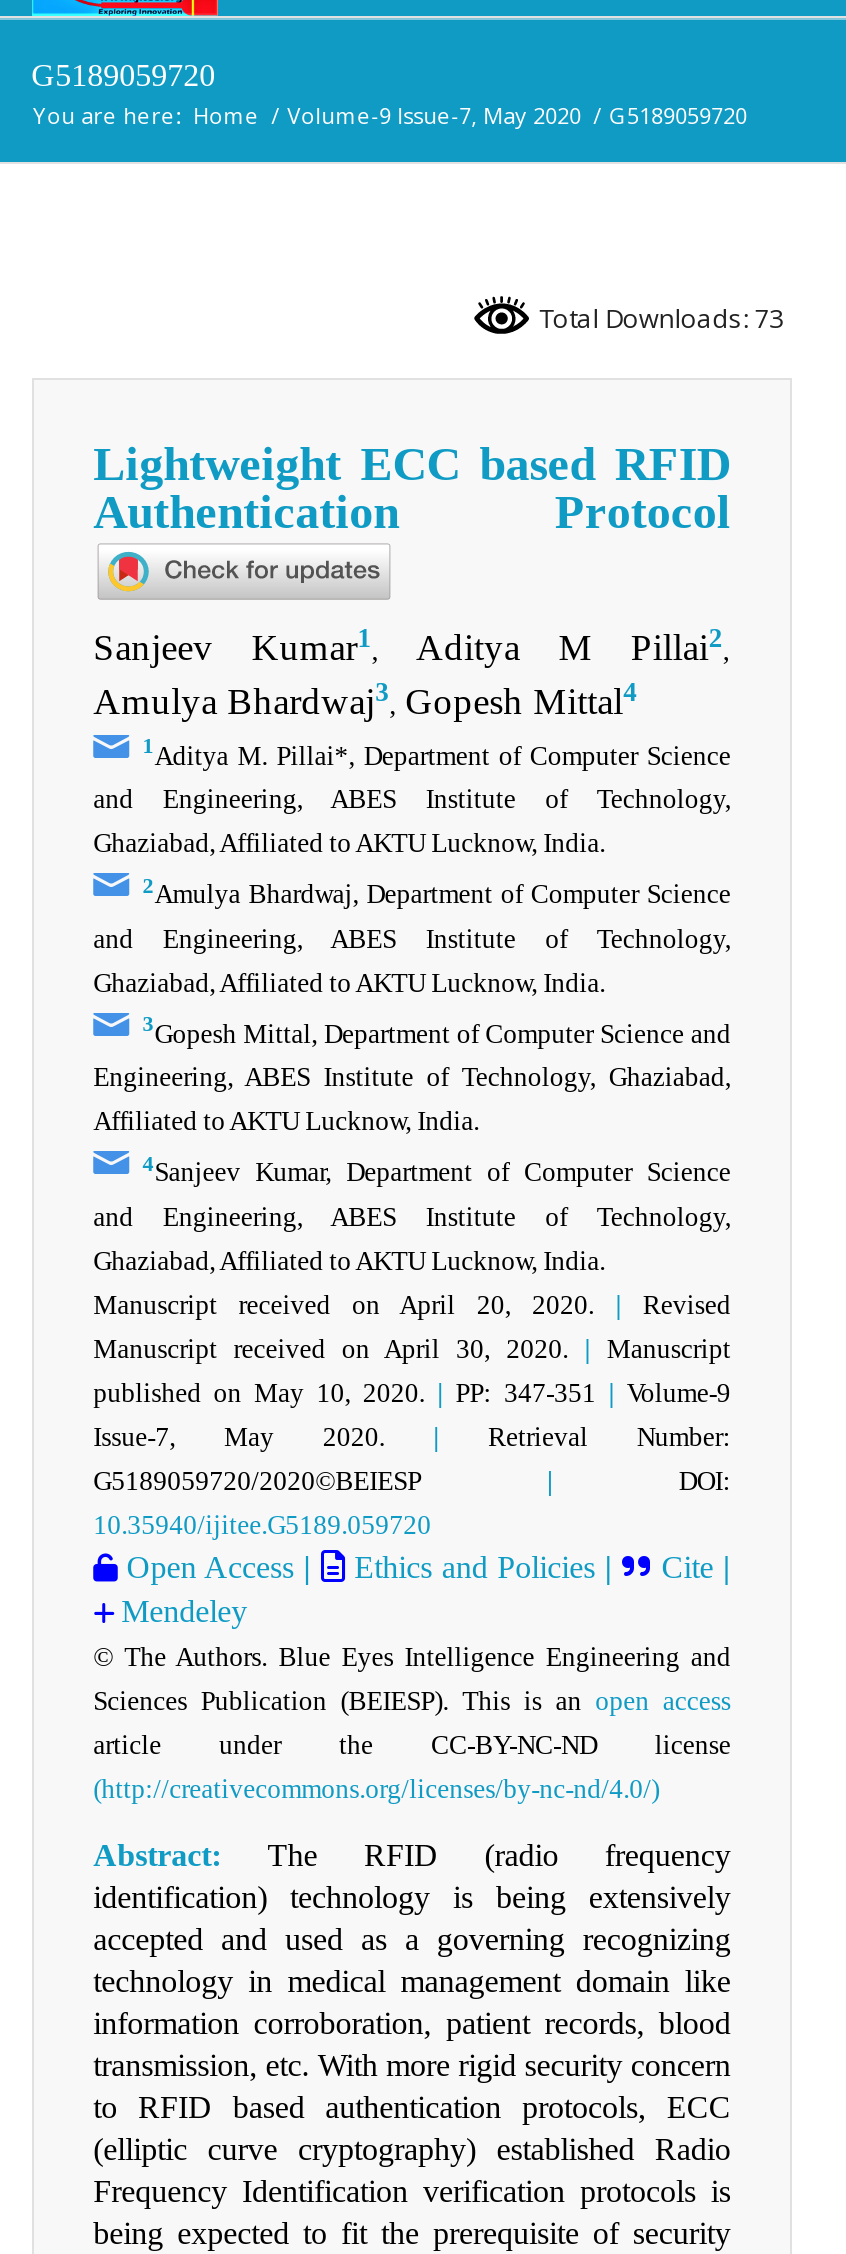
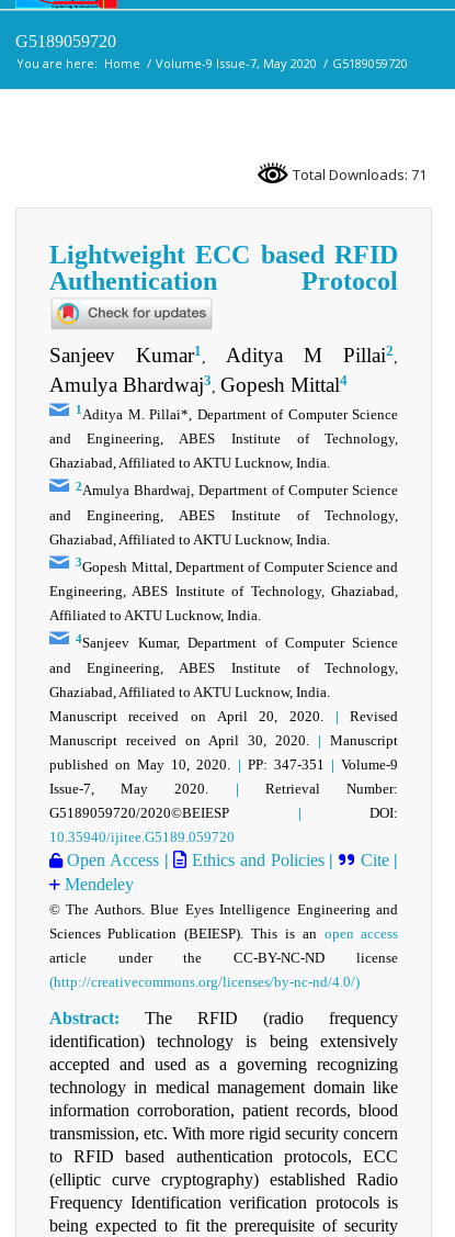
- Total Downloads: 73
+ Total Downloads: 71
